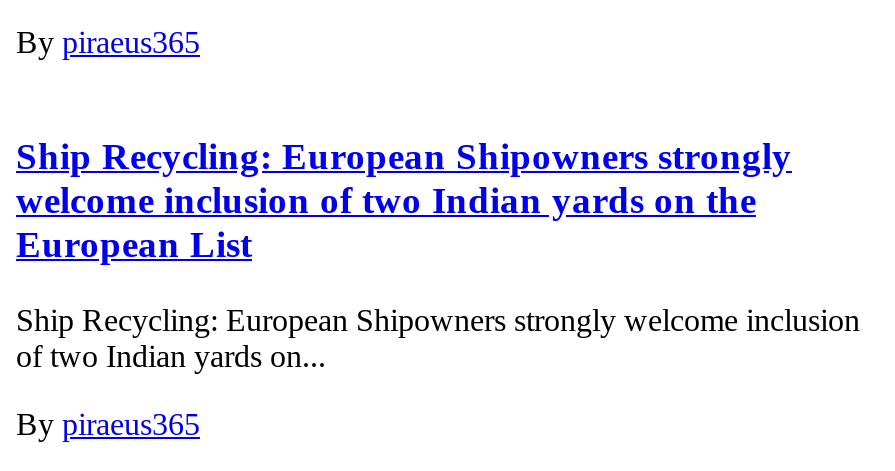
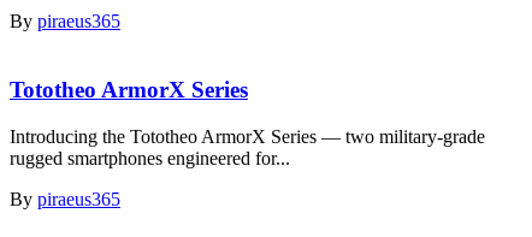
- Ship Recycling: European Shipowners strongly
- welcome inclusion of two Indian yards on the
- European List
+ Tototheo ArmorX Series

- Ship Recycling: European Shipowners strongly welcome inclusion
- of two Indian yards on...
+ Introducing the Tototheo ArmorX Series — two military-grade
+ rugged smartphones engineered for...
